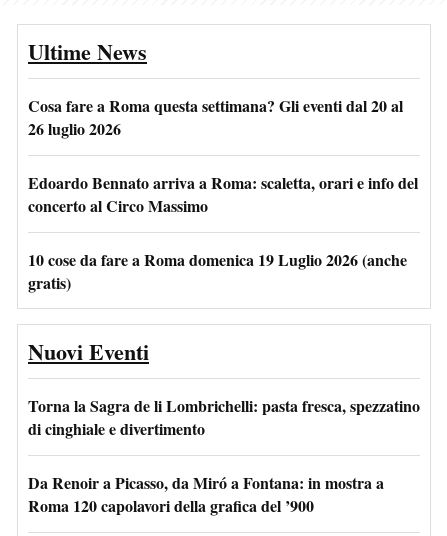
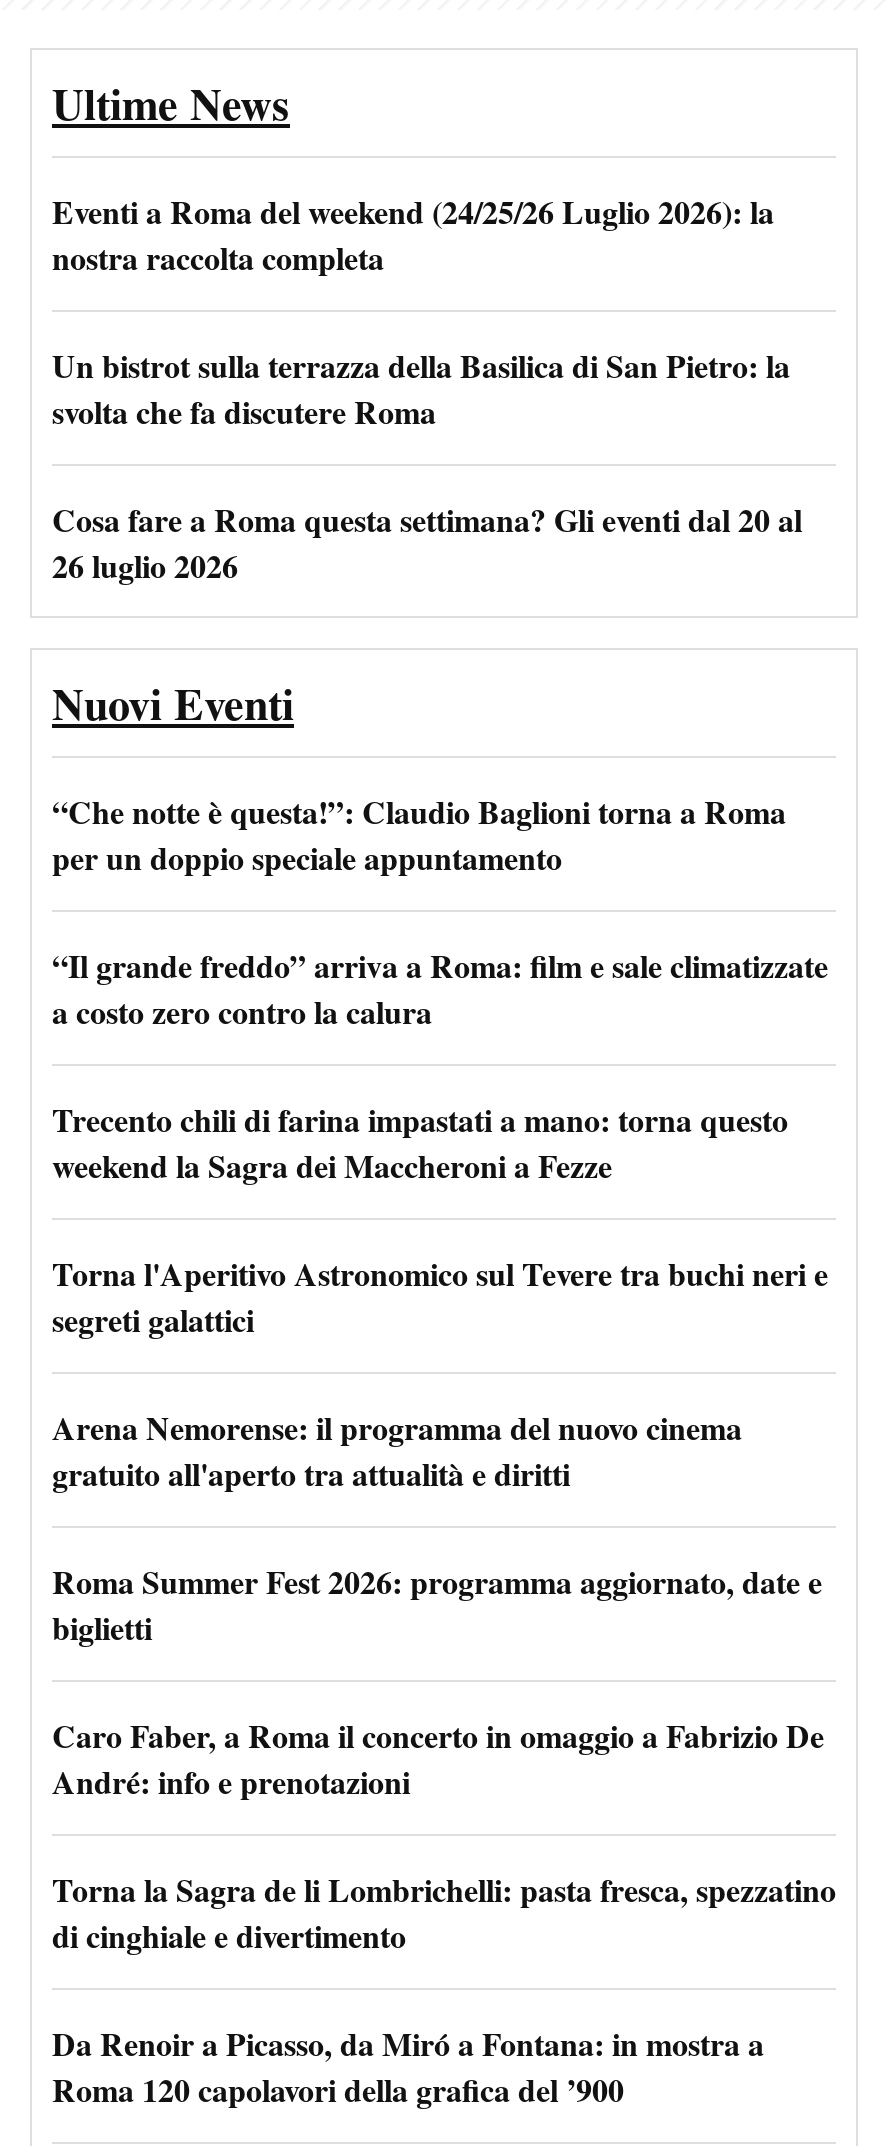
+ Eventi a Roma del weekend (24/25/26 Luglio 2026): la
+ nostra raccolta completa
+ Un bistrot sulla terrazza della Basilica di San Pietro: la
+ svolta che fa discutere Roma

- Edoardo Bennato arriva a Roma: scaletta, orari e info del
- concerto al Circo Massimo
- 10 cose da fare a Roma domenica 19 Luglio 2026 (anche
- gratis)

+ “Che notte è questa!”: Claudio Baglioni torna a Roma
+ per un doppio speciale appuntamento
+ “Il grande freddo” arriva a Roma: film e sale climatizzate
+ a costo zero contro la calura
+ Trecento chili di farina impastati a mano: torna questo
+ weekend la Sagra dei Maccheroni a Fezze
+ Torna l'Aperitivo Astronomico sul Tevere tra buchi neri e
+ segreti galattici
+ Arena Nemorense: il programma del nuovo cinema
+ gratuito all'aperto tra attualità e diritti
+ Roma Summer Fest 2026: programma aggiornato, date e
+ biglietti
+ Caro Faber, a Roma il concerto in omaggio a Fabrizio De
+ André: info e prenotazioni
